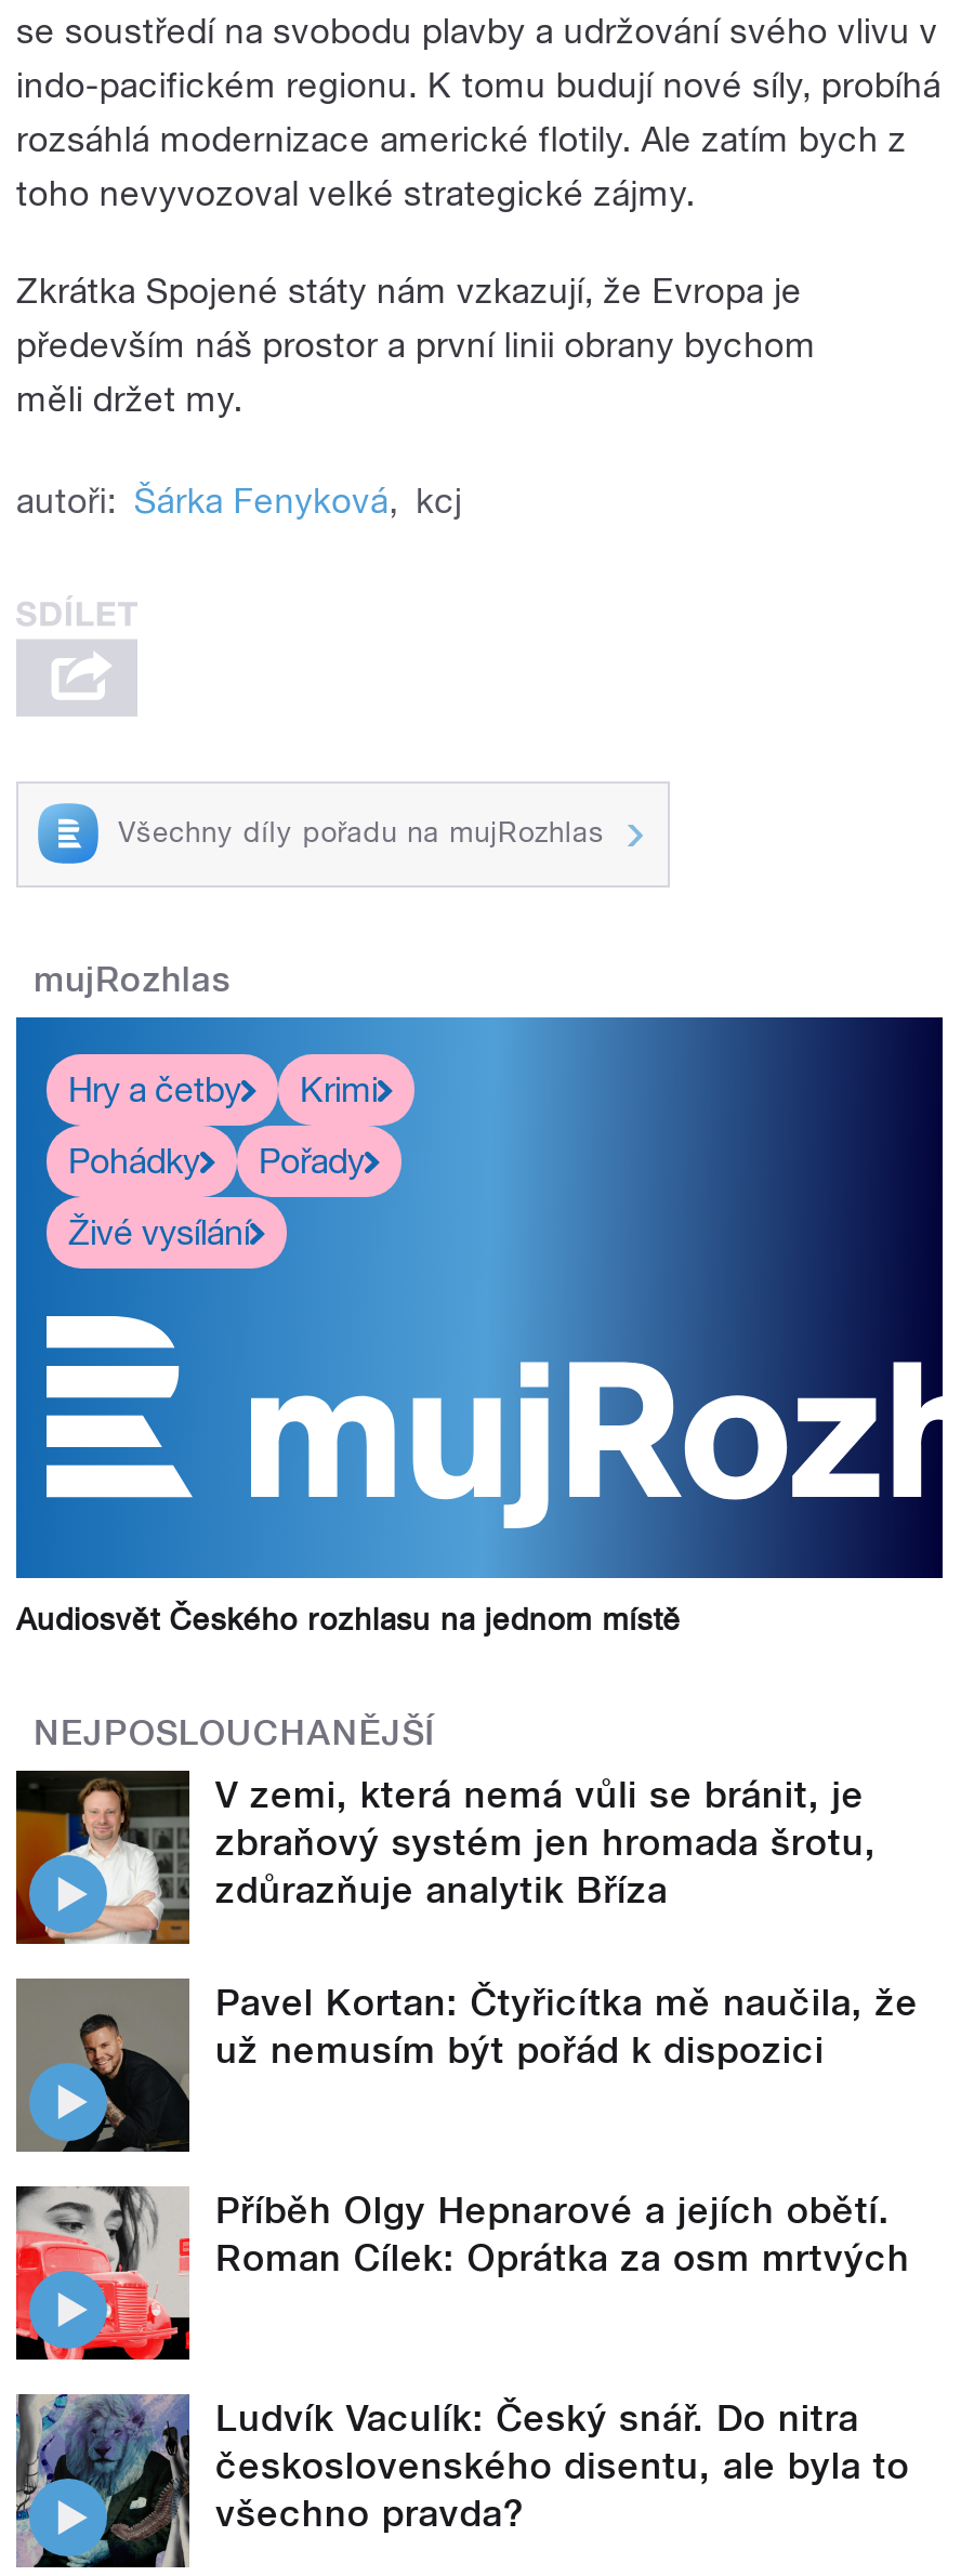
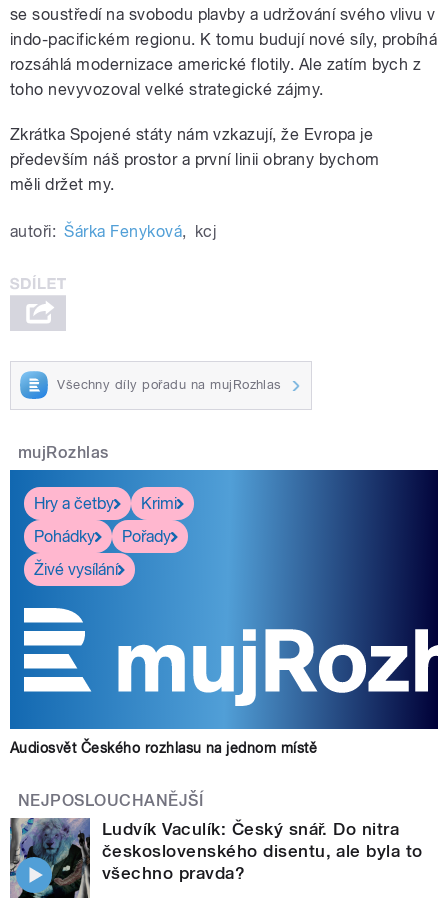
- [image]
- V zemi, která nemá vůli se bránit, je
- zbraňový systém jen hromada šrotu,
- zdůrazňuje analytik Bříza
- Pavel Kortan: Čtyřicítka mě naučila, že
- už nemusím být pořád k dispozici

- [image]
- Příběh Olgy Hepnarové a jejích obětí.
- Roman Cílek: Oprátka za osm mrtvých

- [image]
